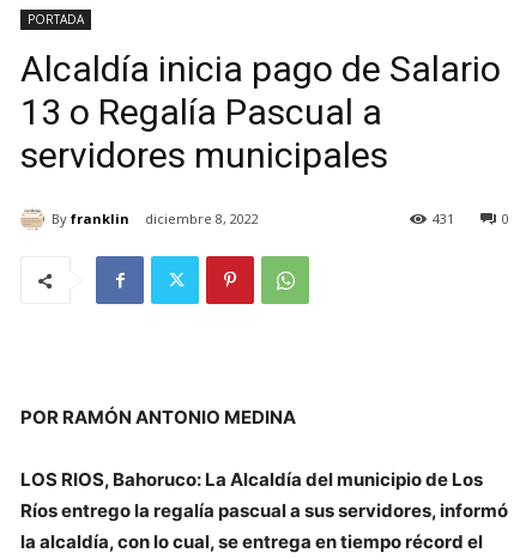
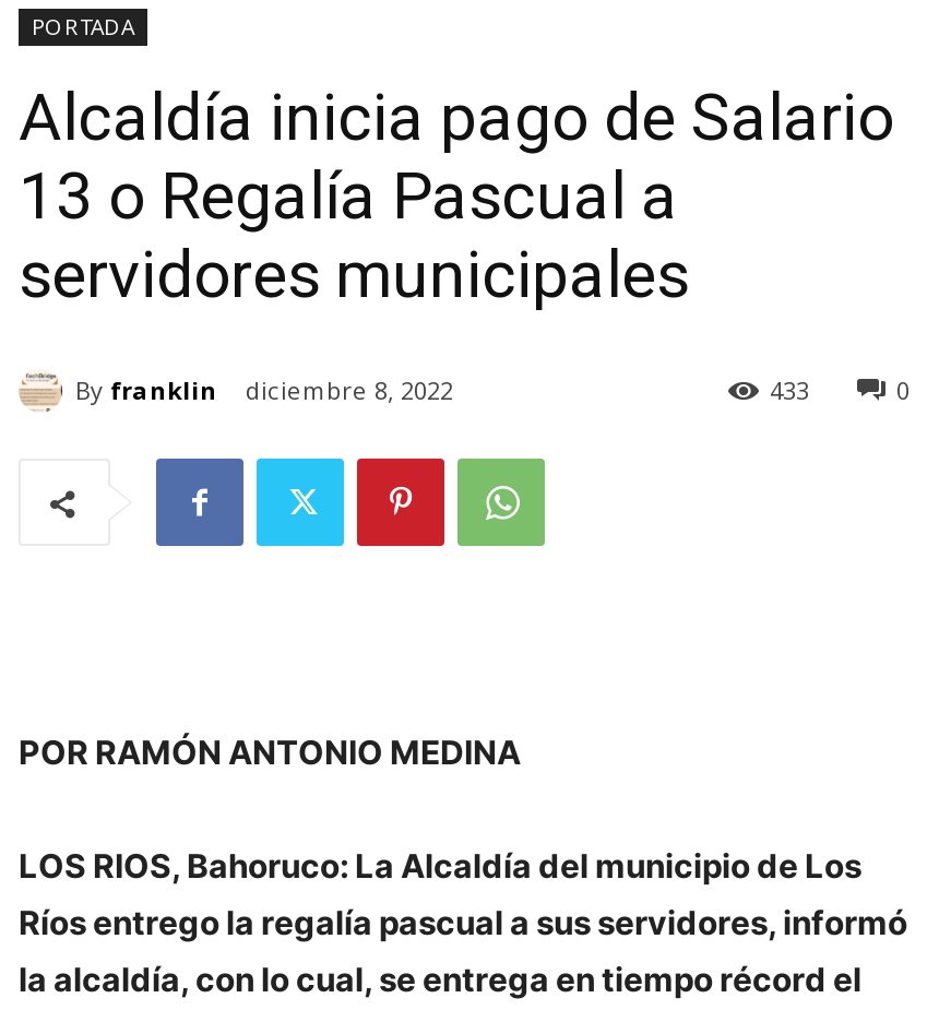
- 431
+ 433
